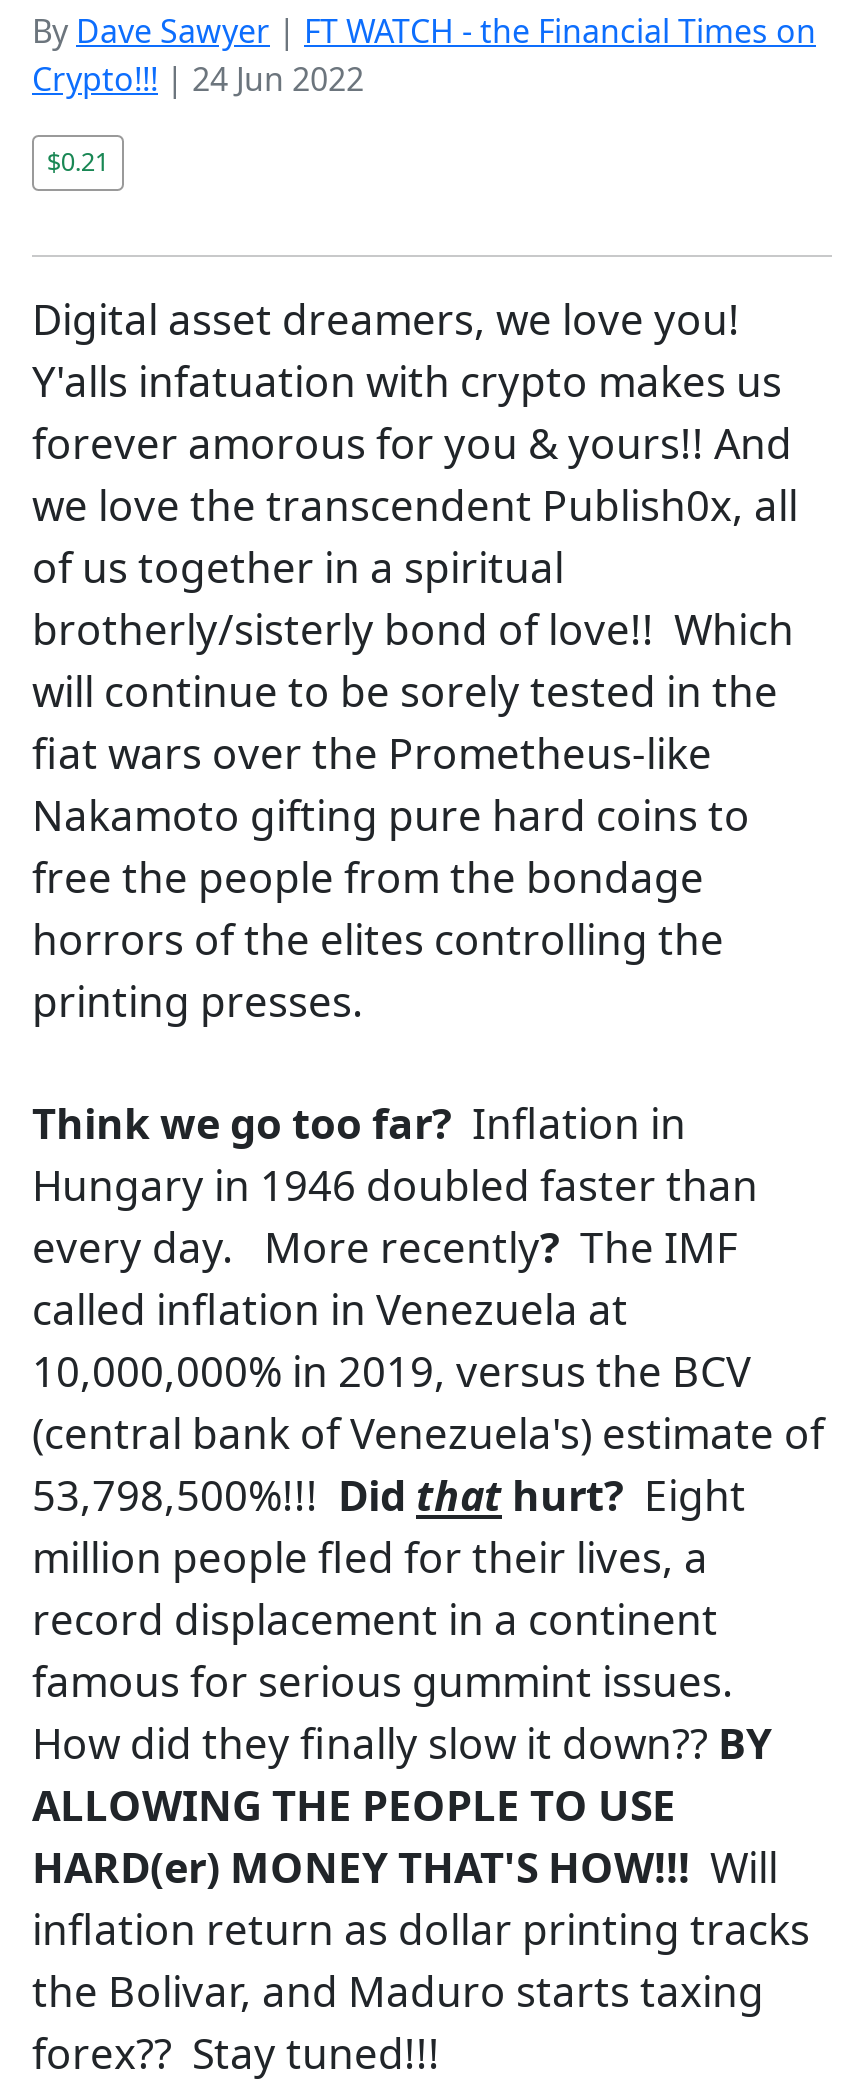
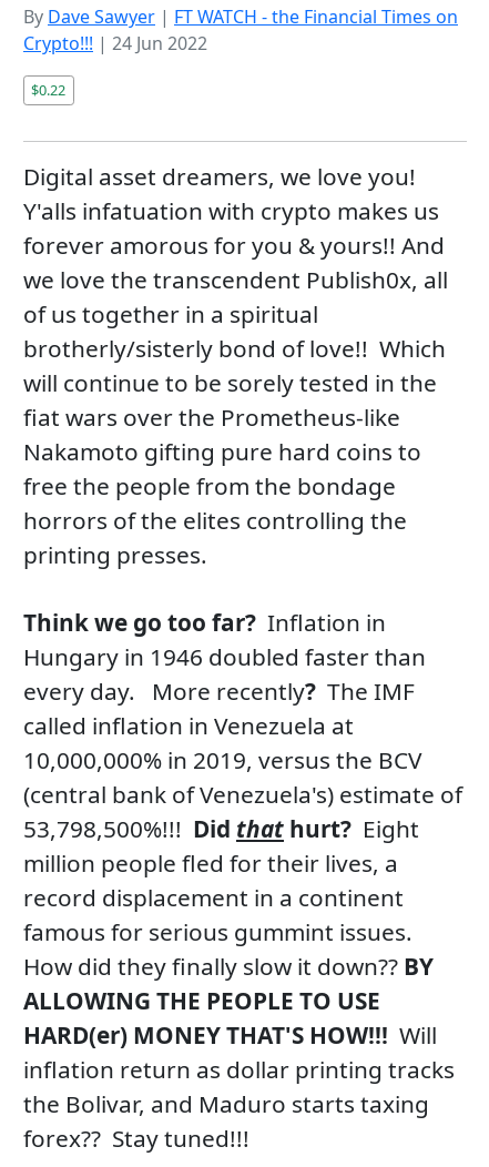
- $0.21
+ $0.22
